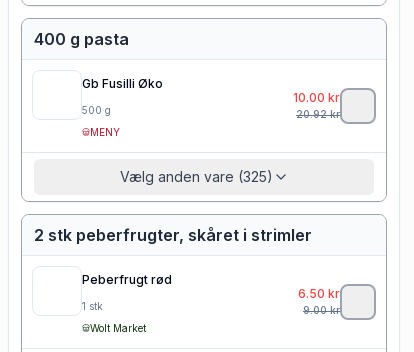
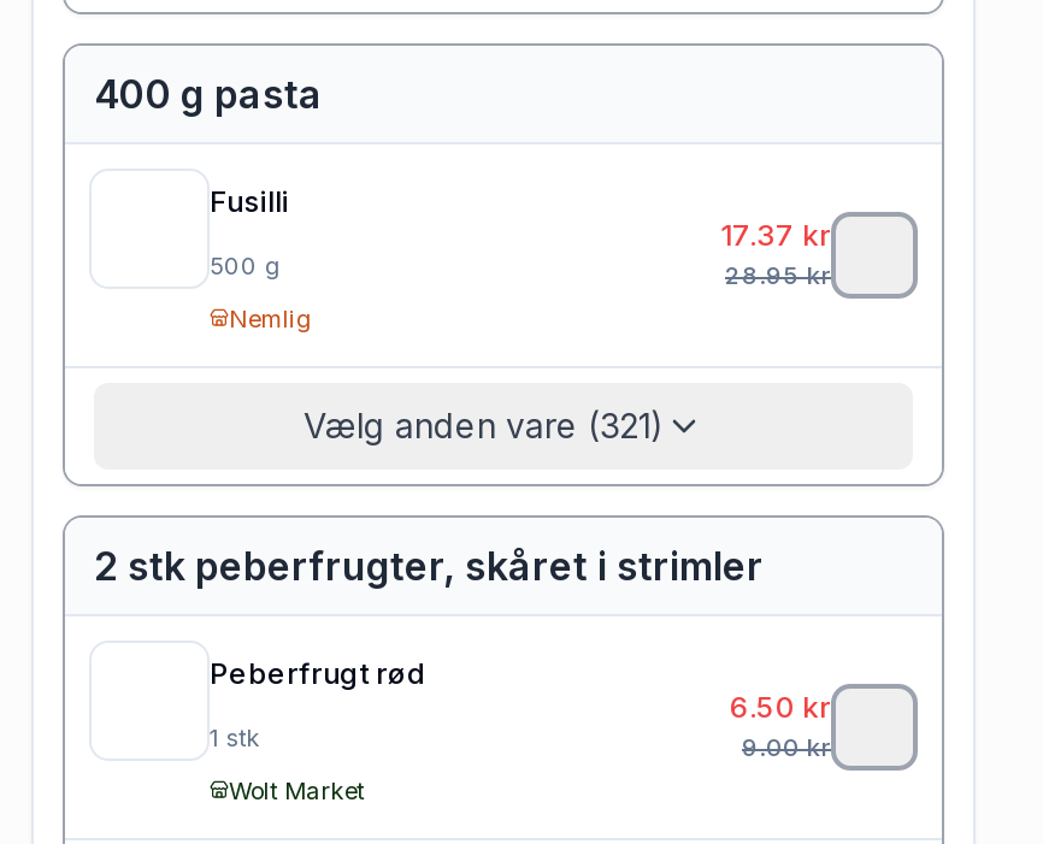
- Gb Fusilli Øko
+ Fusilli

- 10.00 kr
- 20.92kr
+ 17.37 kr
+ 28.95kr

- MENY
+ Nemlig

- Vælg anden vare (325)
+ Vælg anden vare (321)
